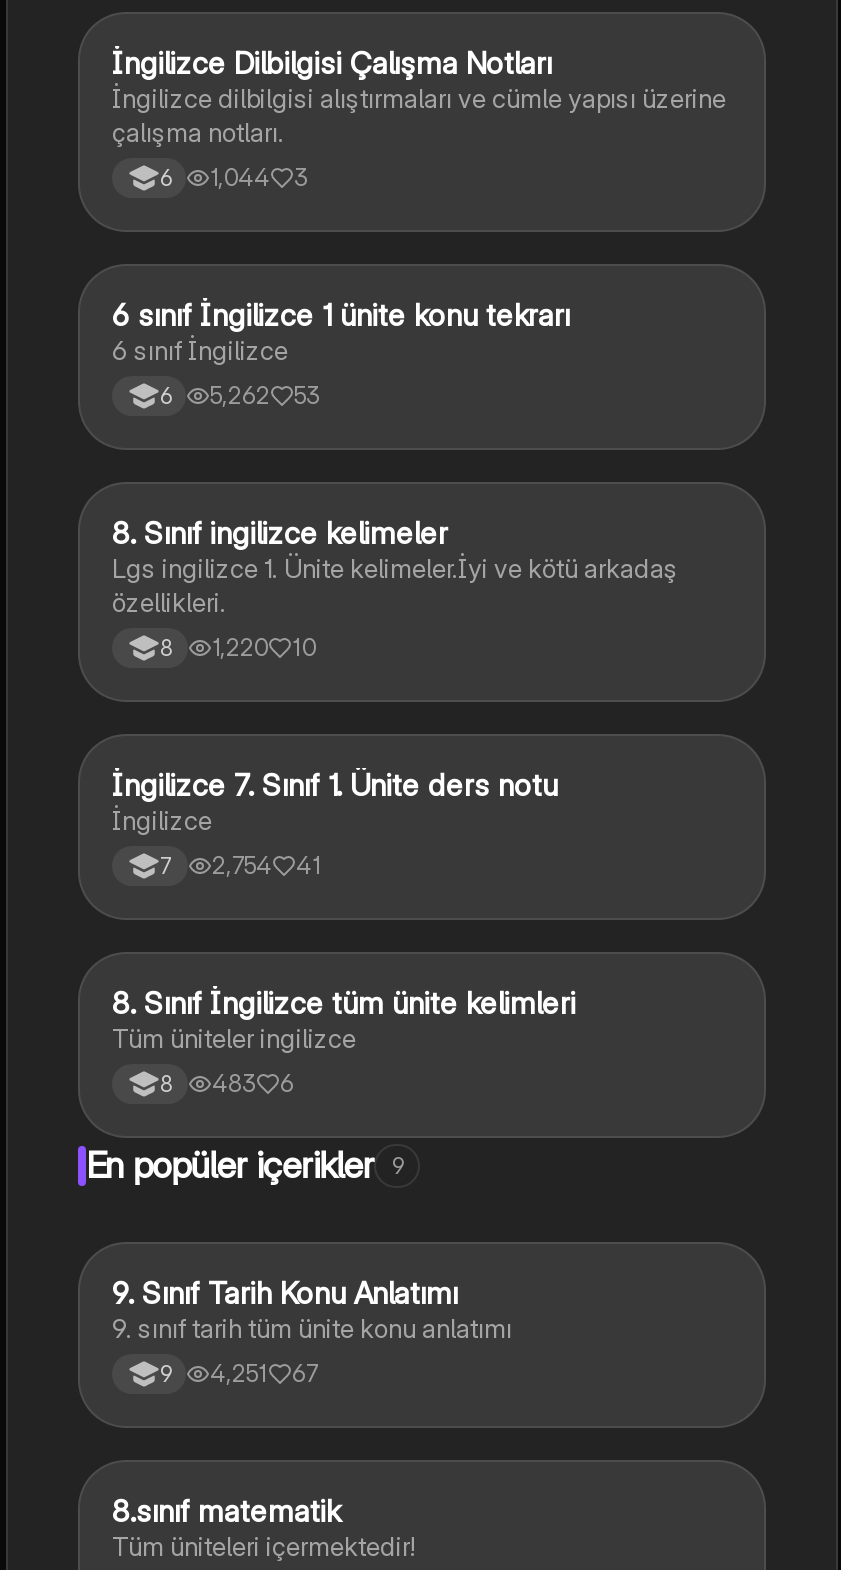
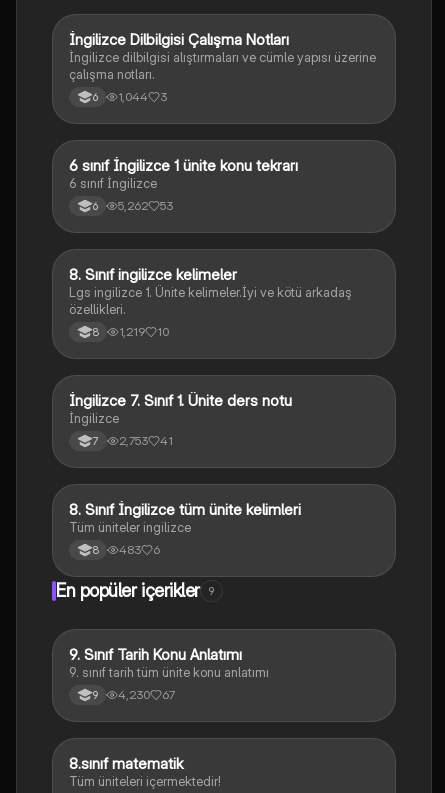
- 8 1,220 10
+ 8 1,219 10

- 7 2,754 41
+ 7 2,753 41

- 9 4,251 67
+ 9 4,230 67
